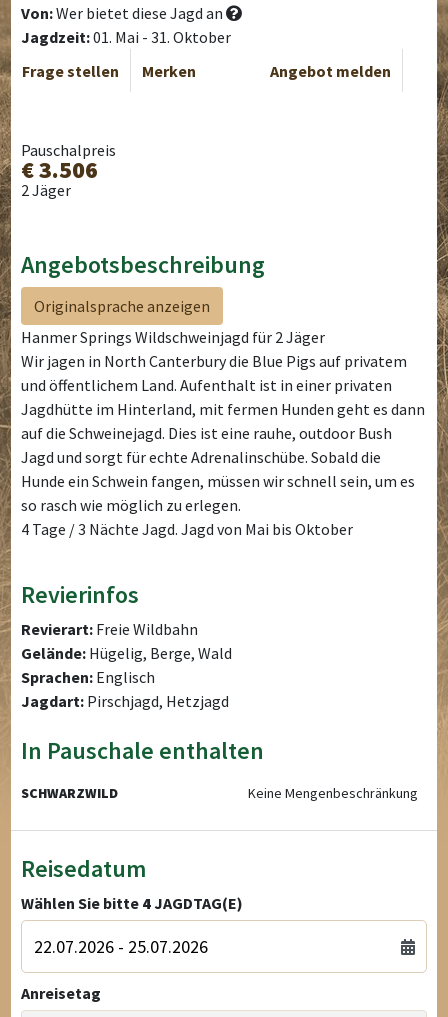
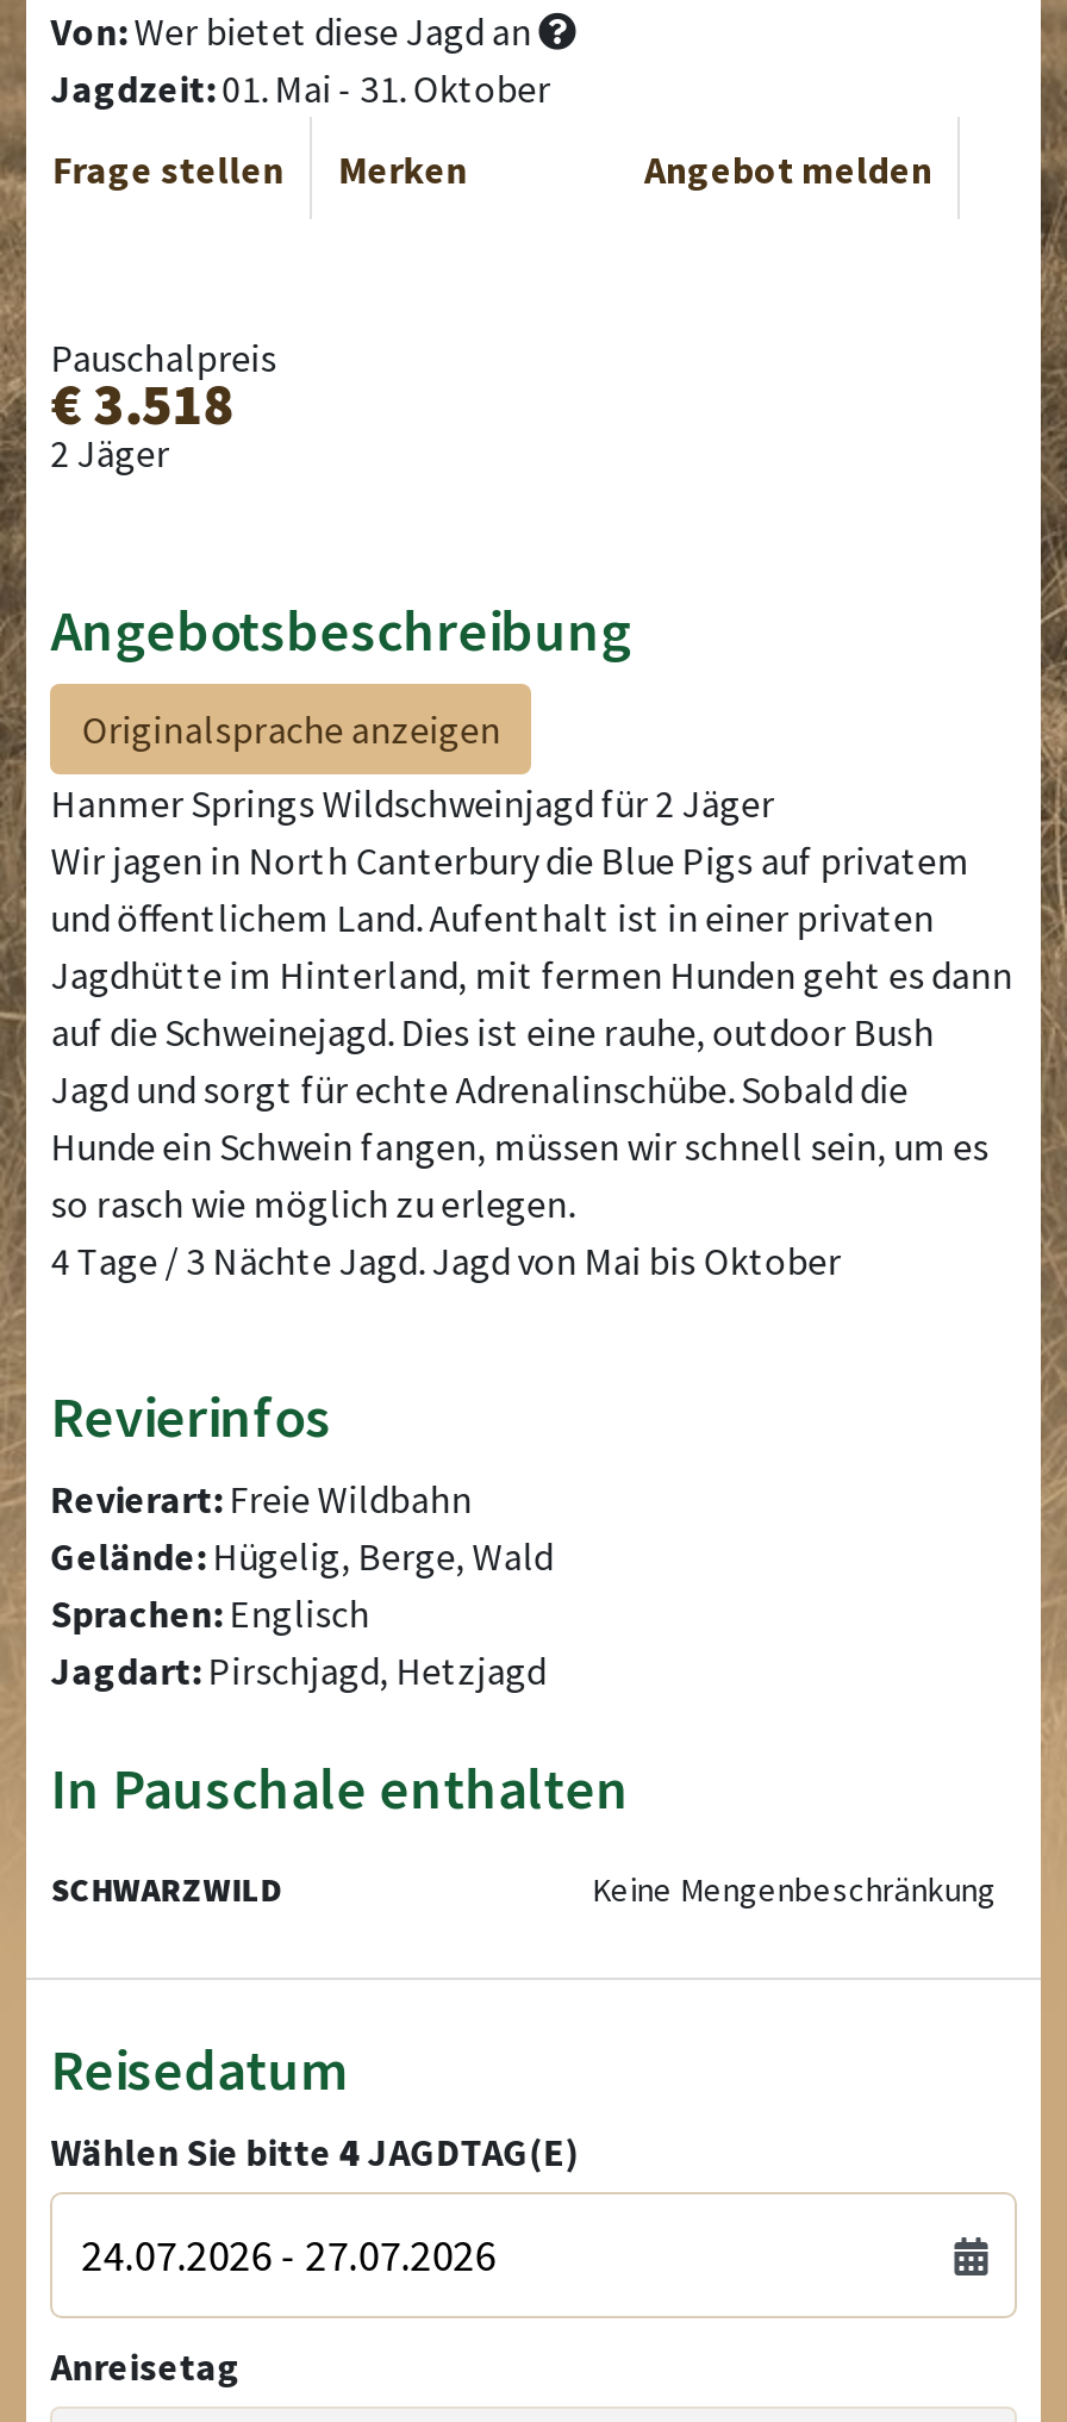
- € 3.506
+ € 3.518
